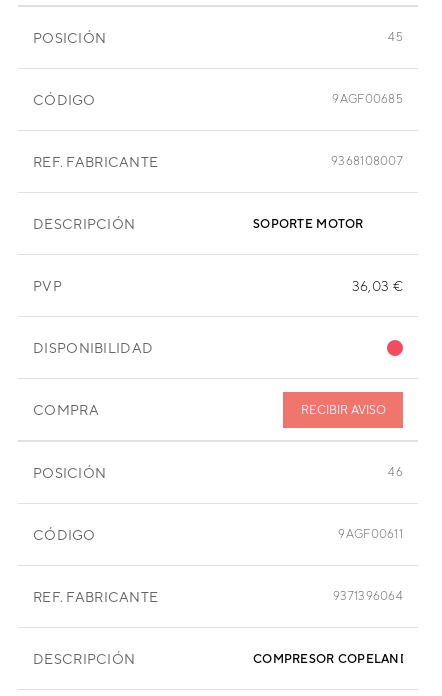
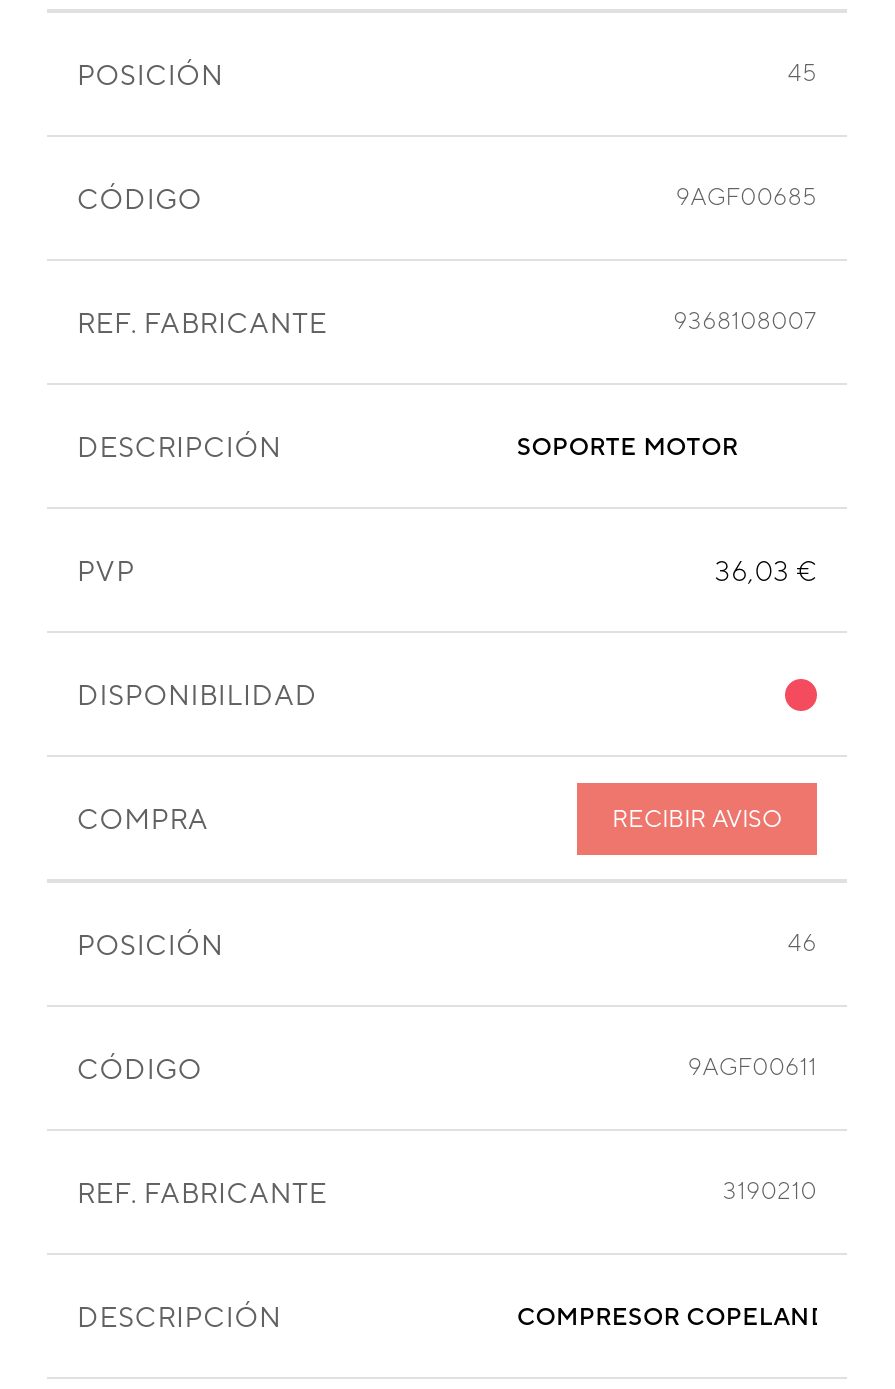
- 9371396064
+ 3190210
